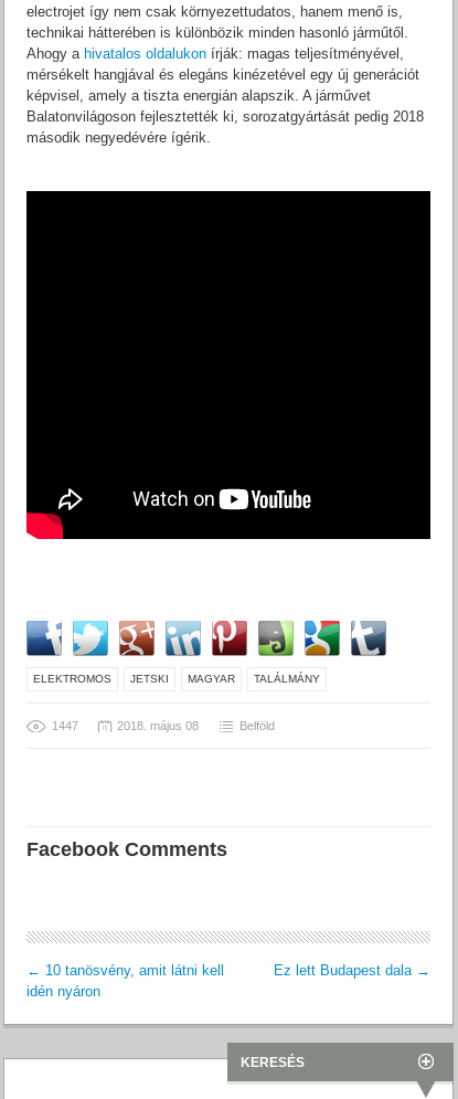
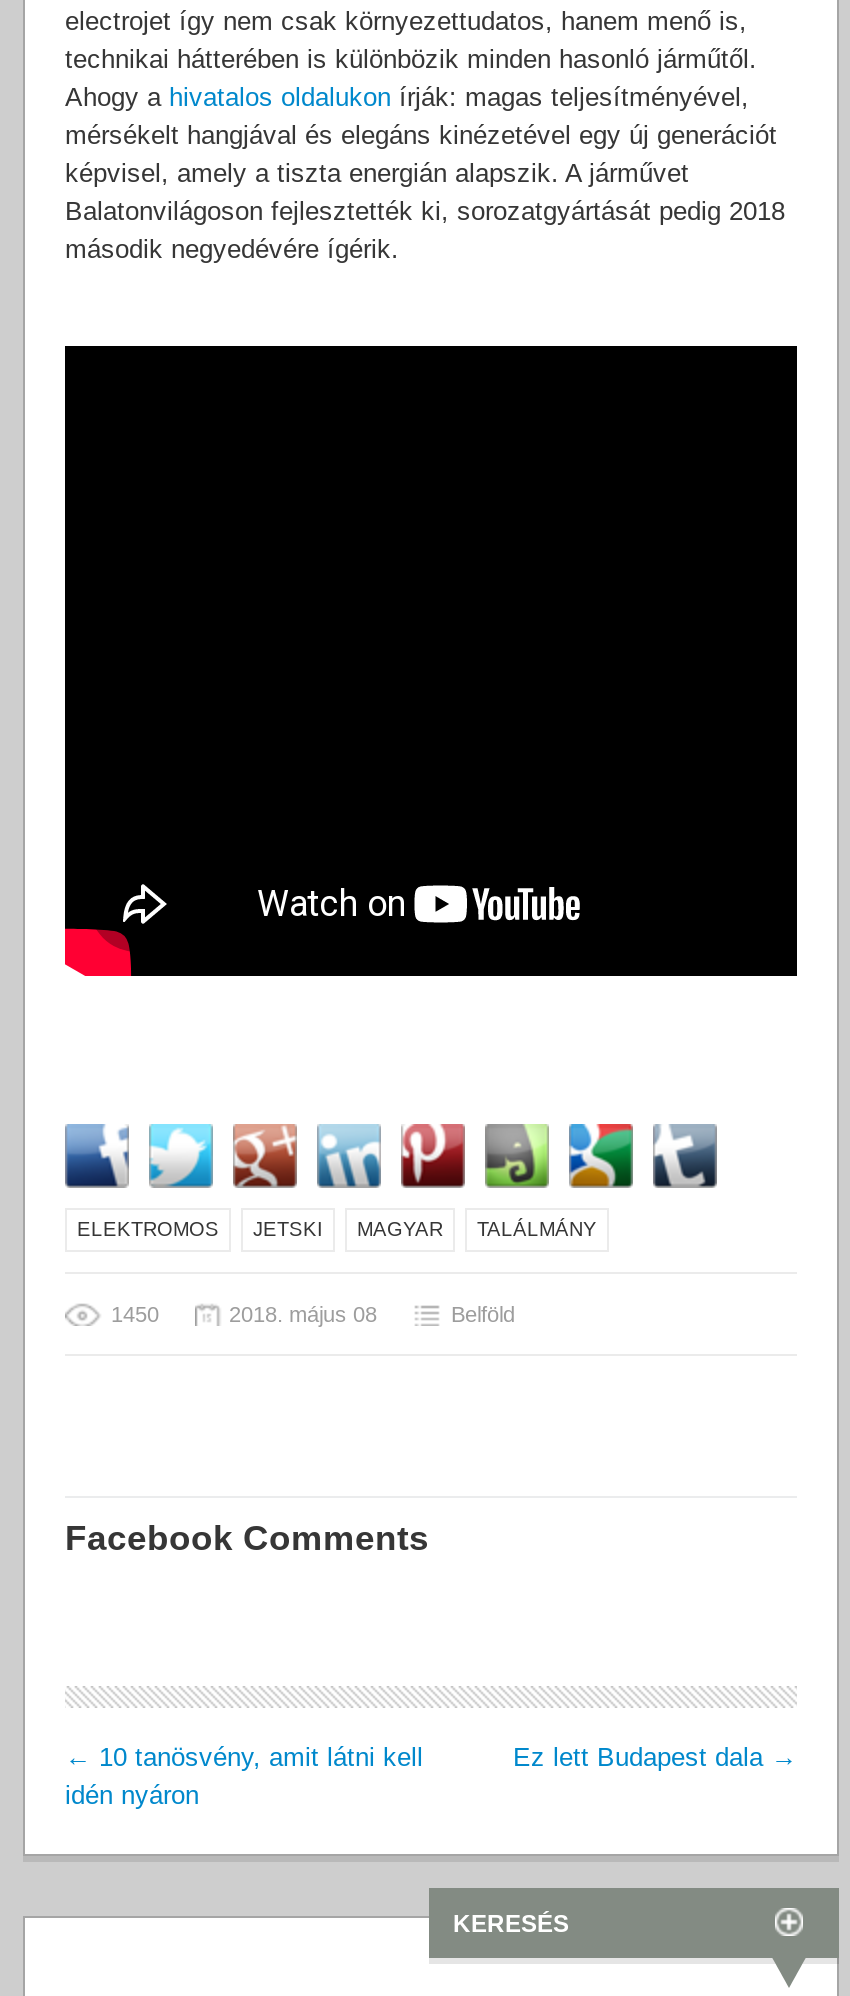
- 1447
+ 1450
